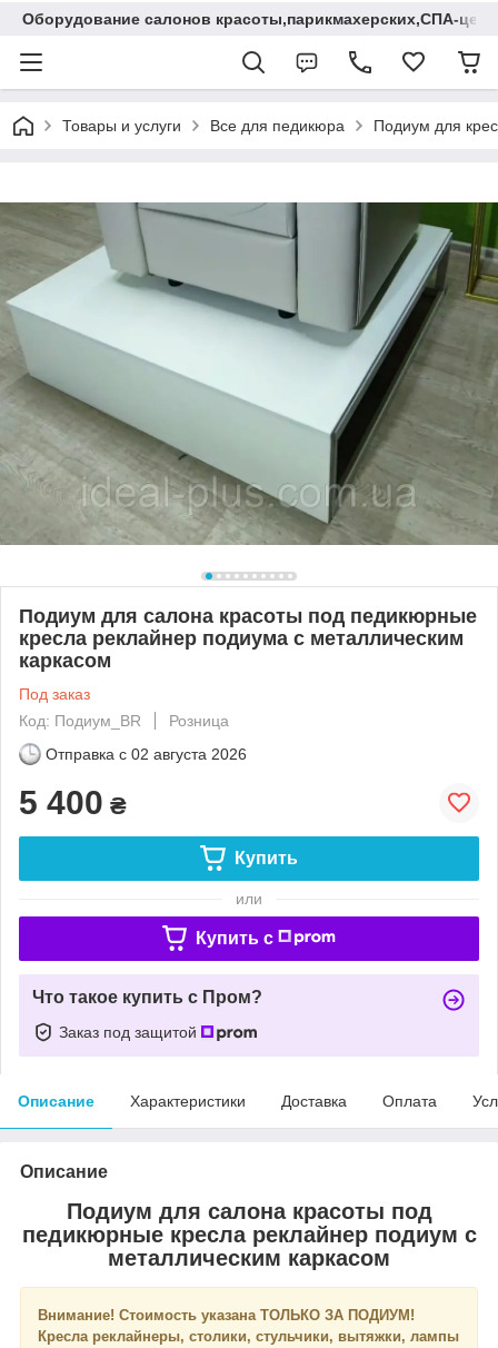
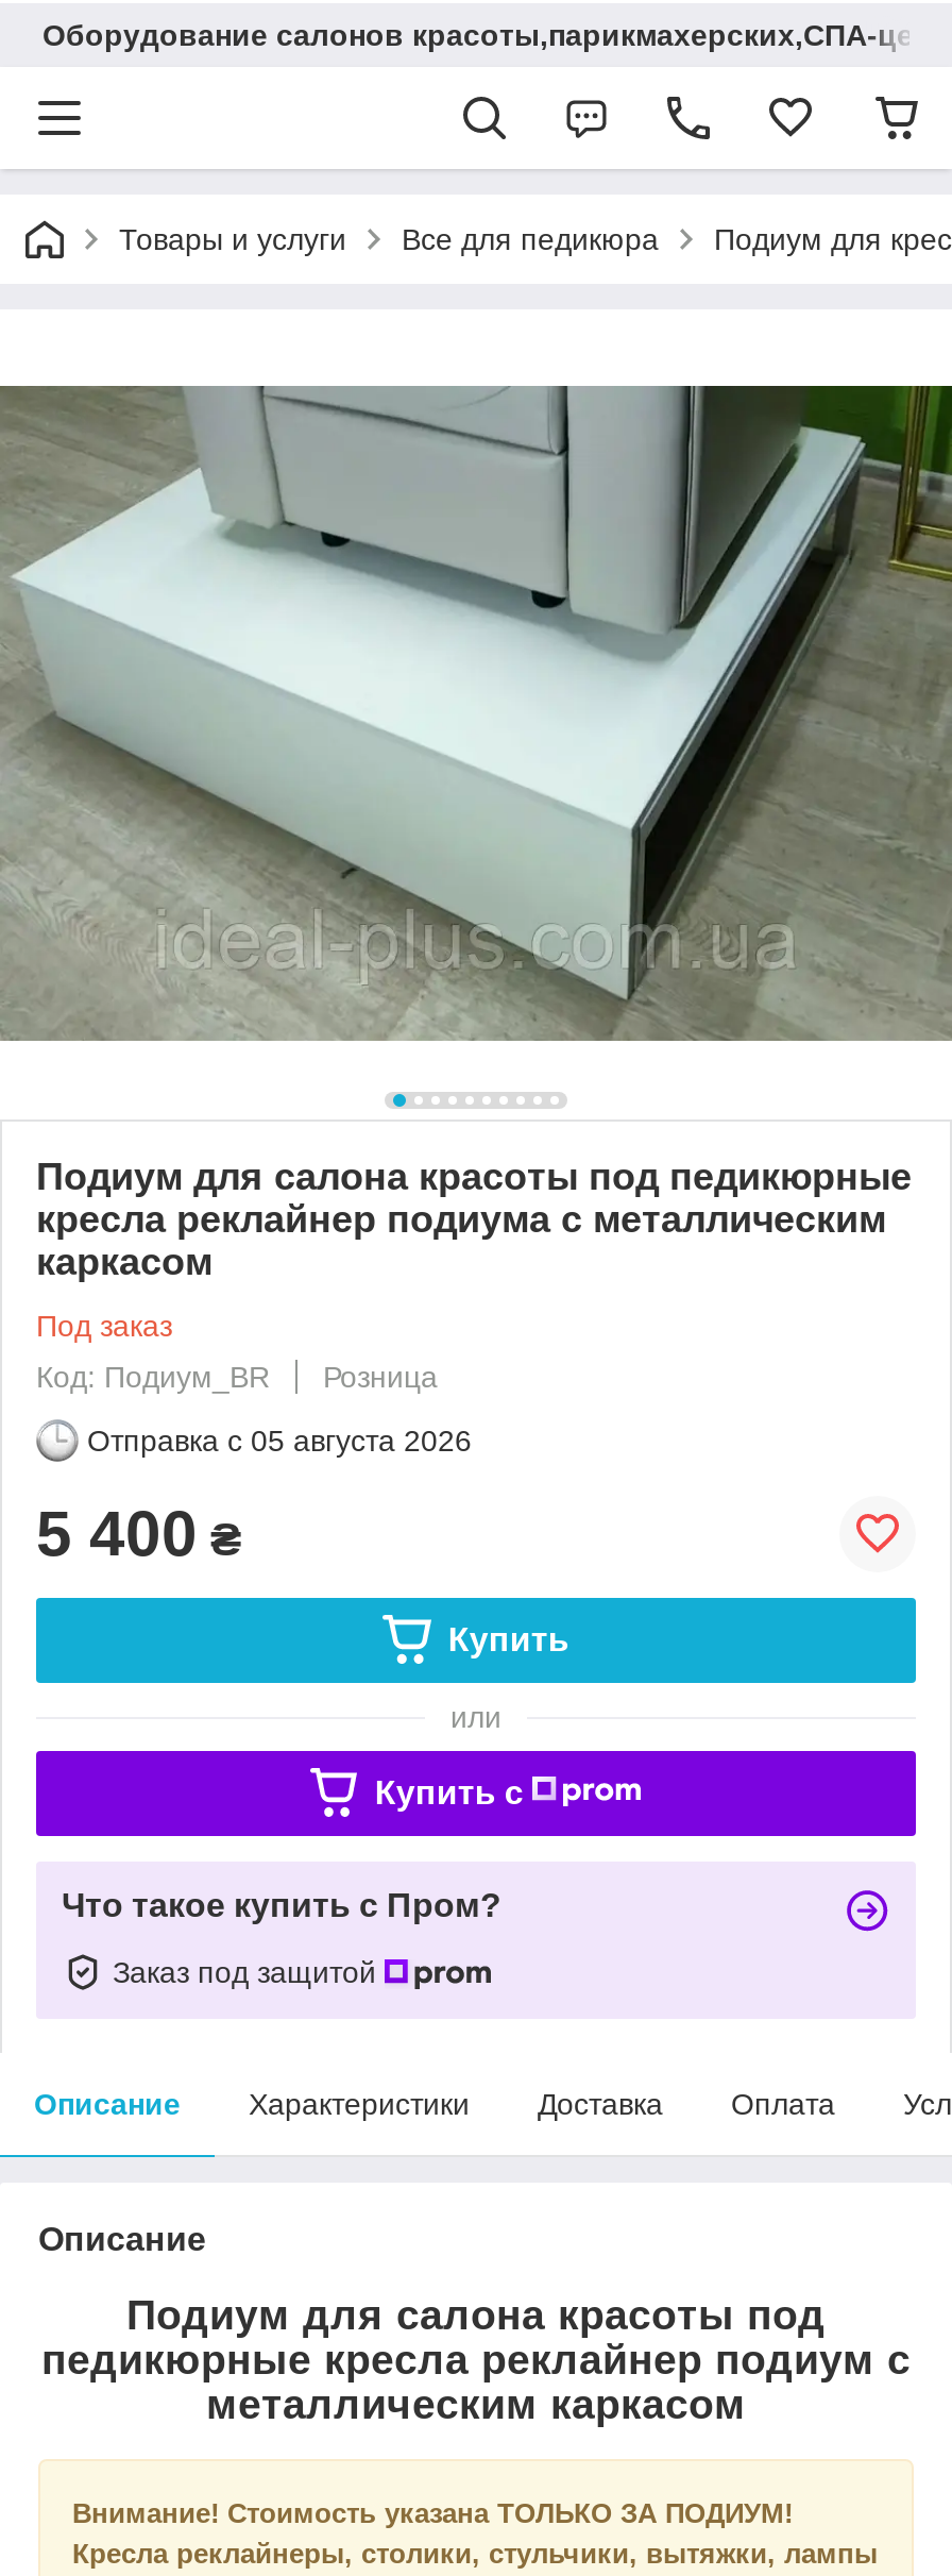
- Отправка с 02 августа 2026
+ Отправка с 05 августа 2026
